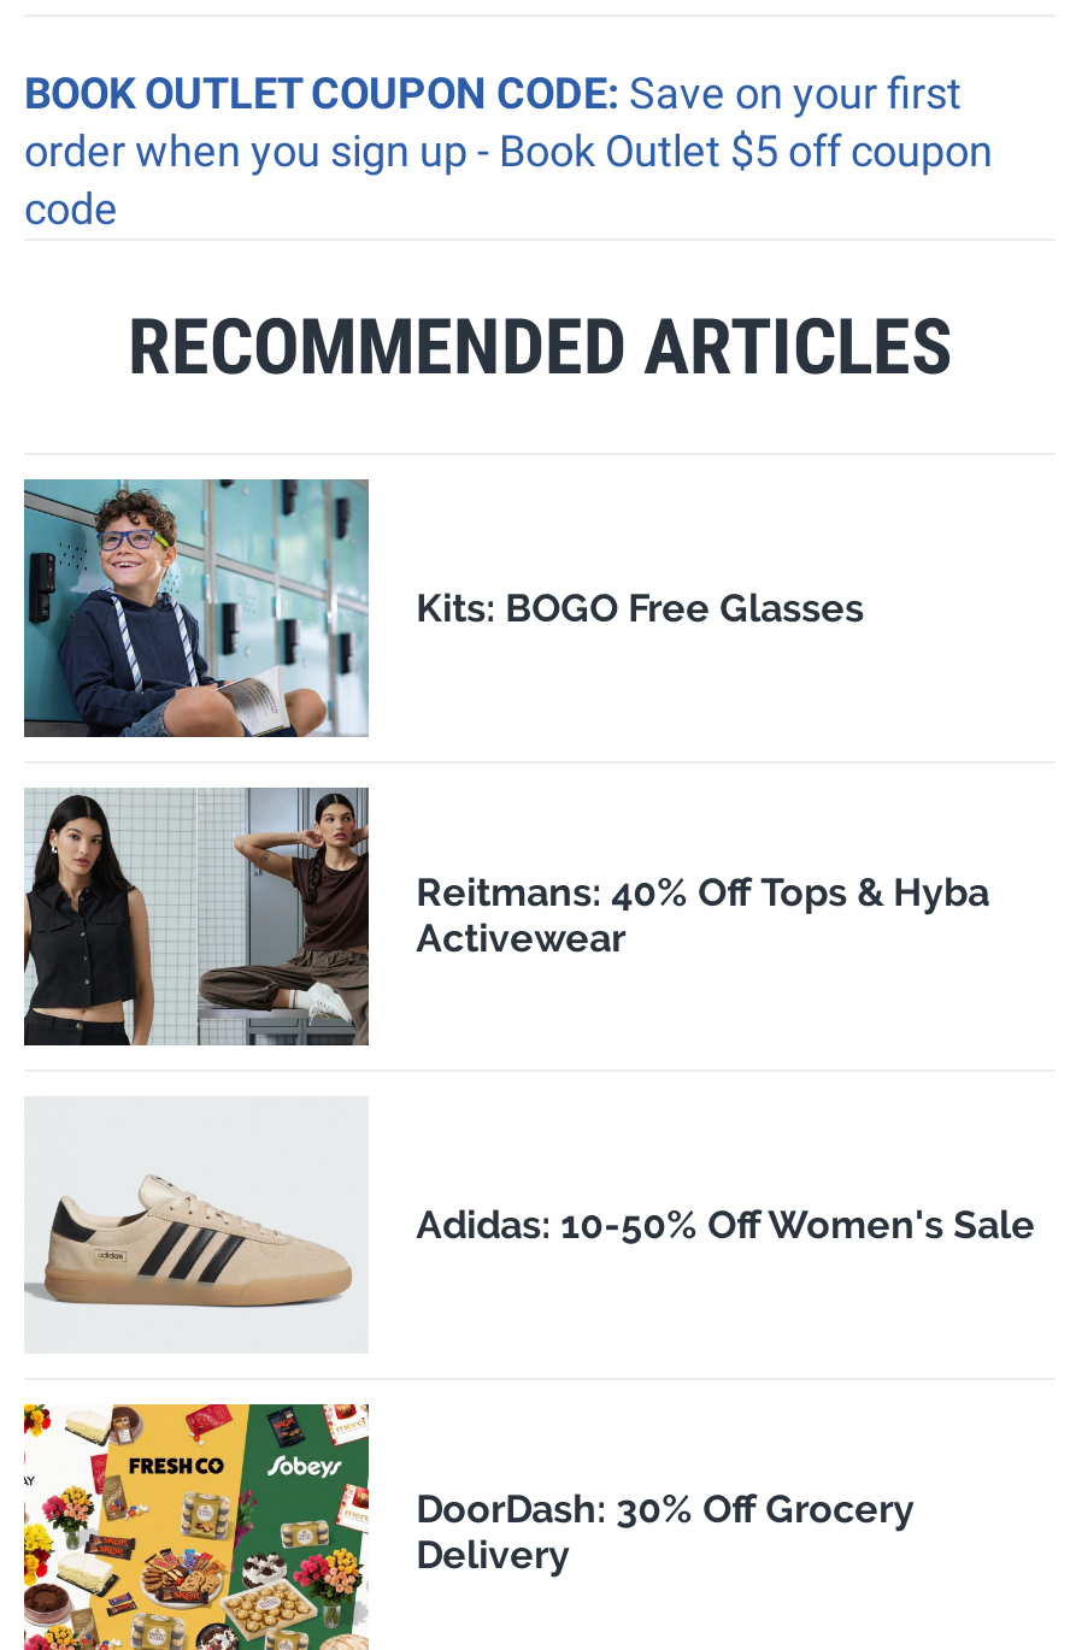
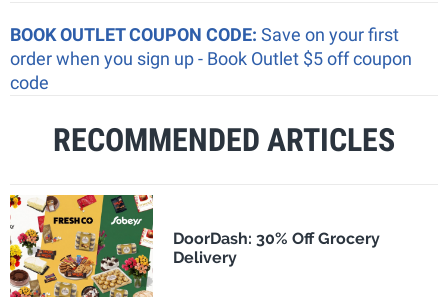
- [image]
- Kits: BOGO Free Glasses

- [image]
- Reitmans: 40% Off Tops & Hyba
- Activewear

- [image]
- Adidas: 10-50% Off Women's Sale
